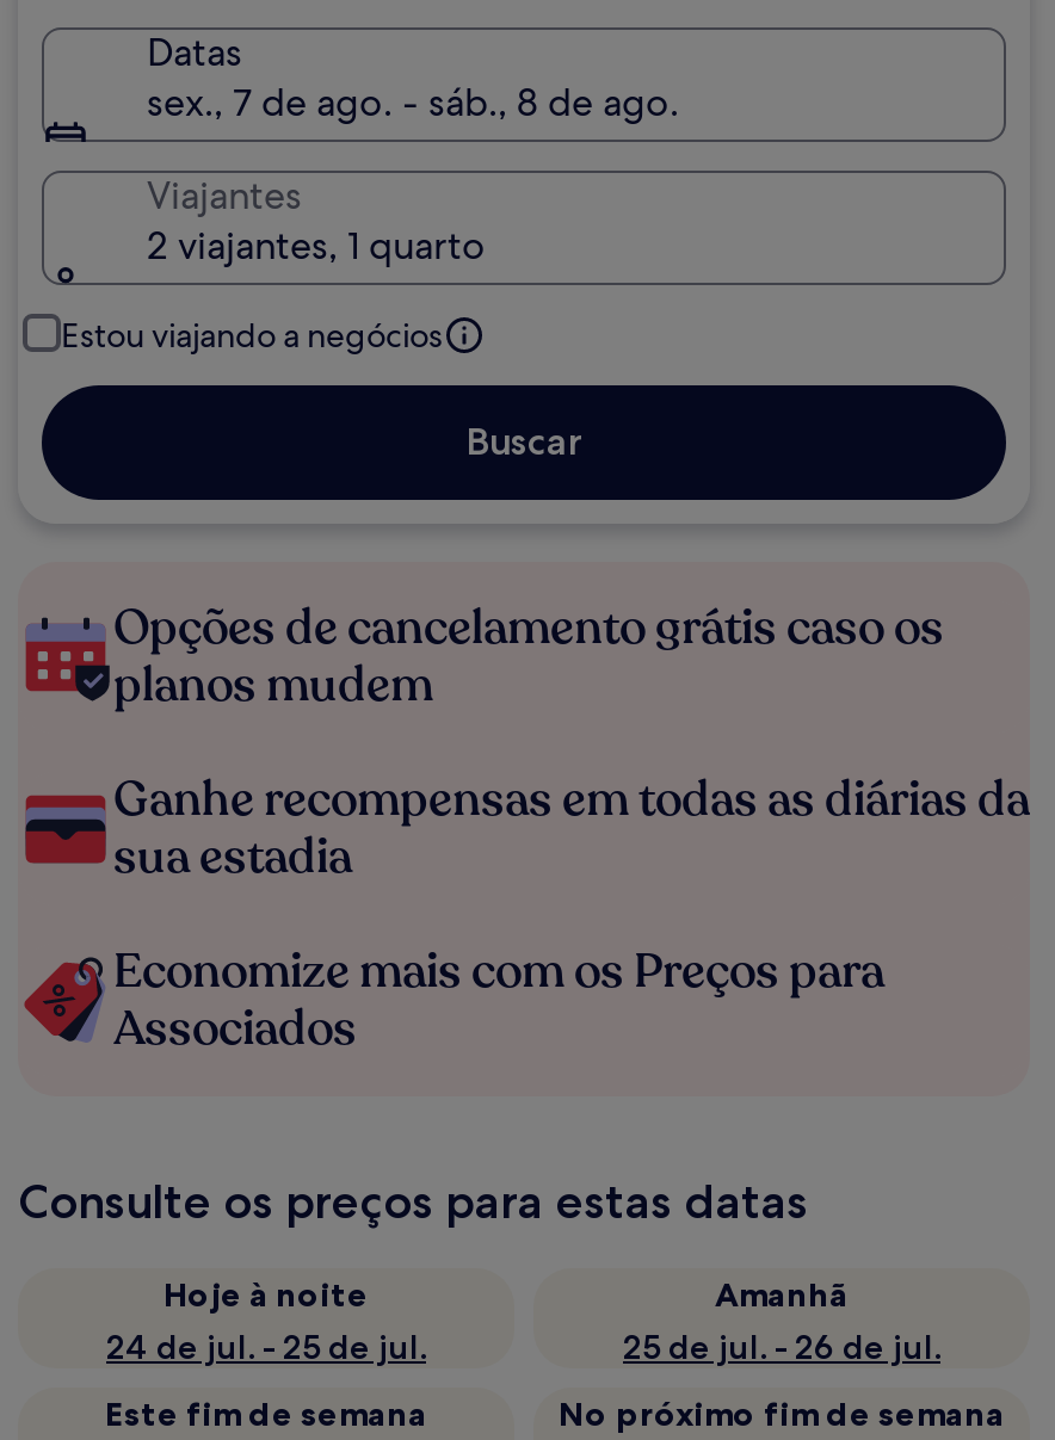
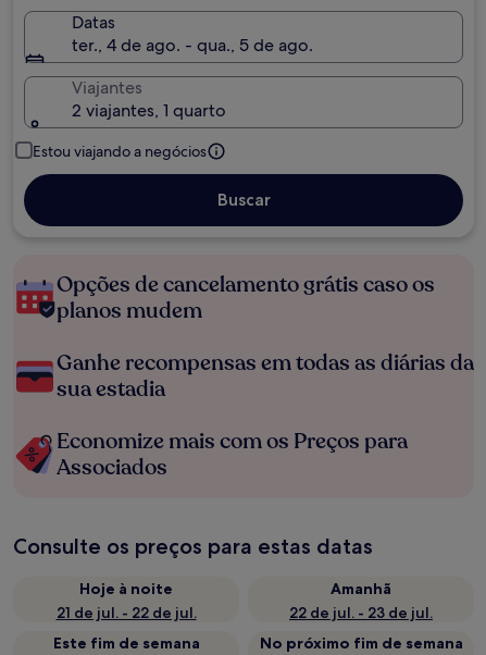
- sex., 7 de ago. - sáb., 8 de ago.
+ ter., 4 de ago. - qua., 5 de ago.

- 24 de jul. - 25 de jul.
+ 21 de jul. - 22 de jul.

- 25 de jul. - 26 de jul.
+ 22 de jul. - 23 de jul.
